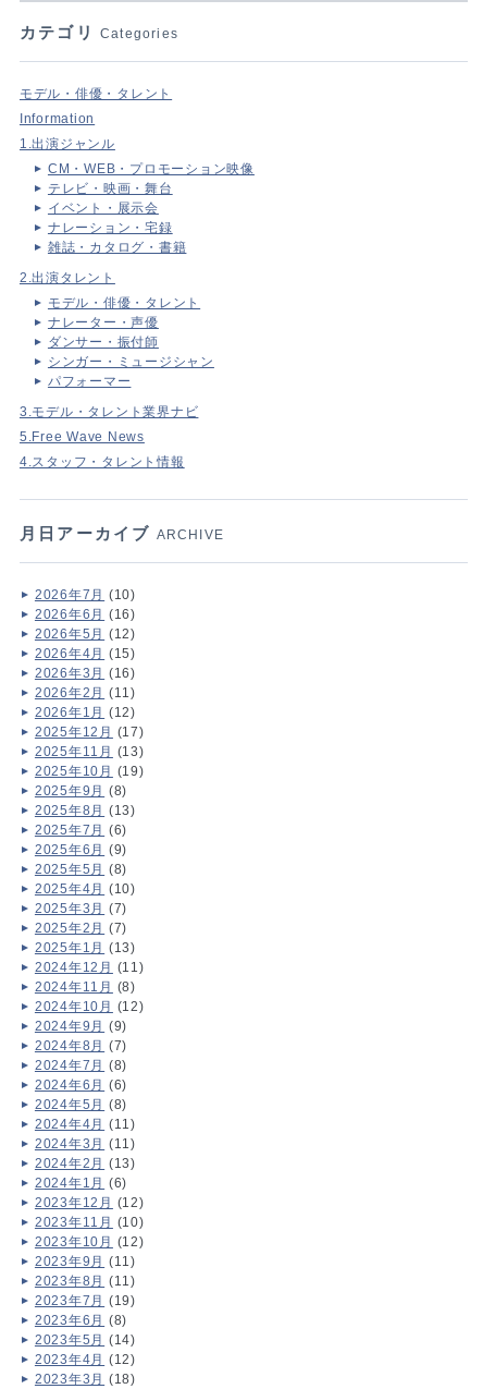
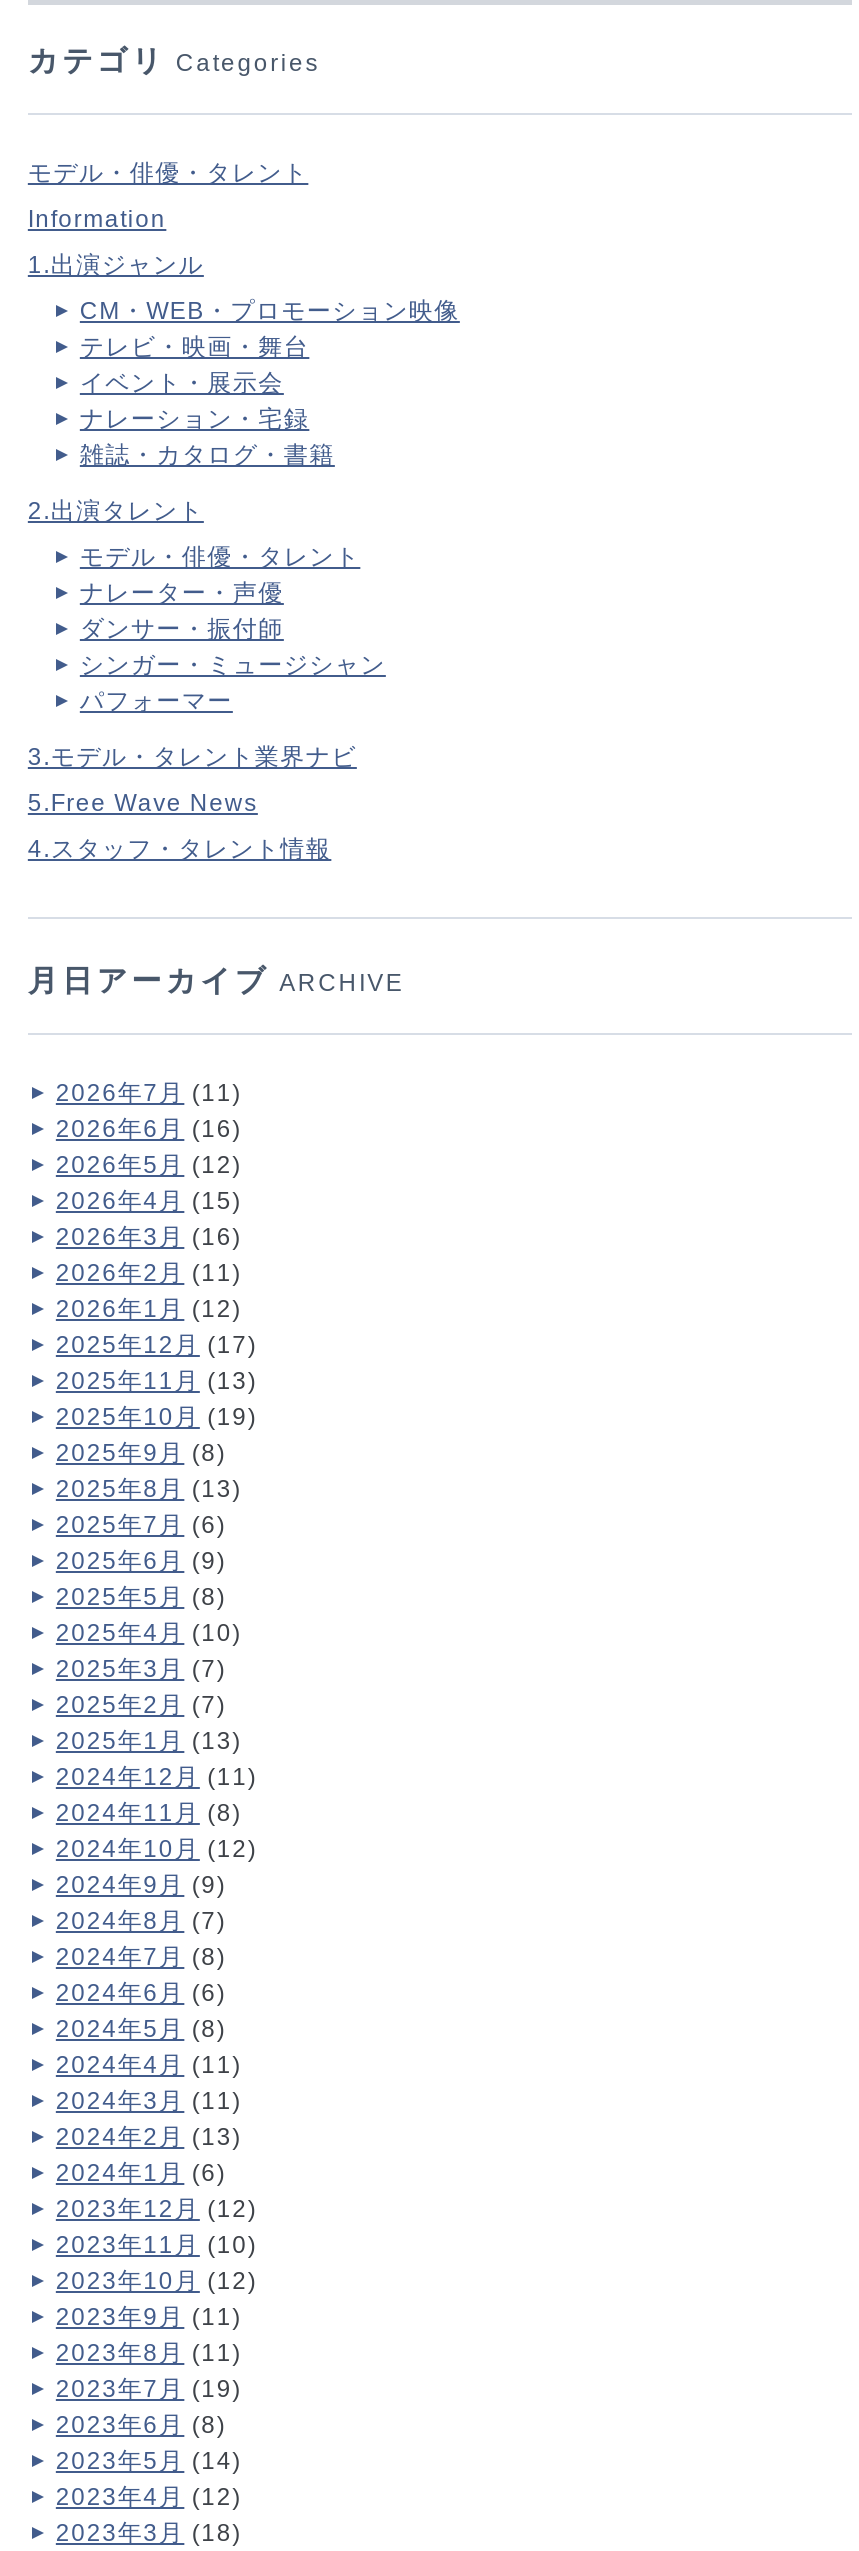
- 2026年7月(10)
+ 2026年7月(11)
